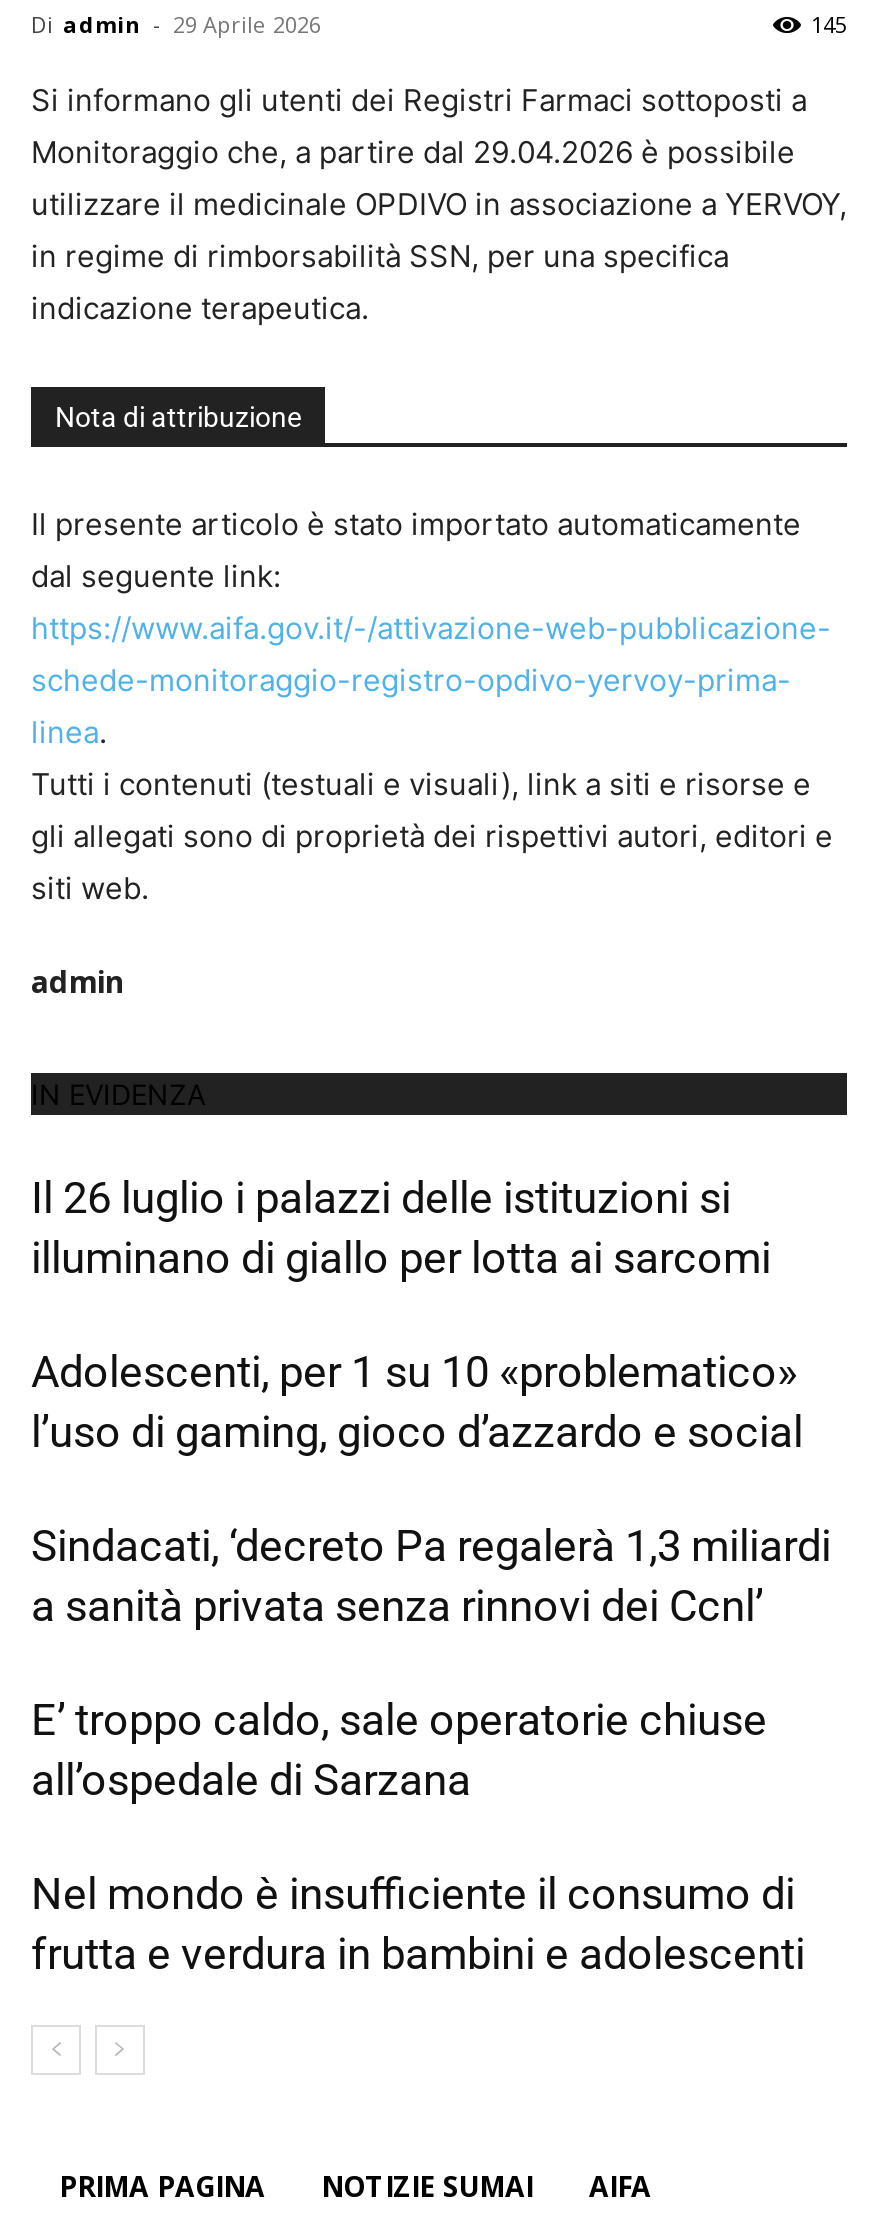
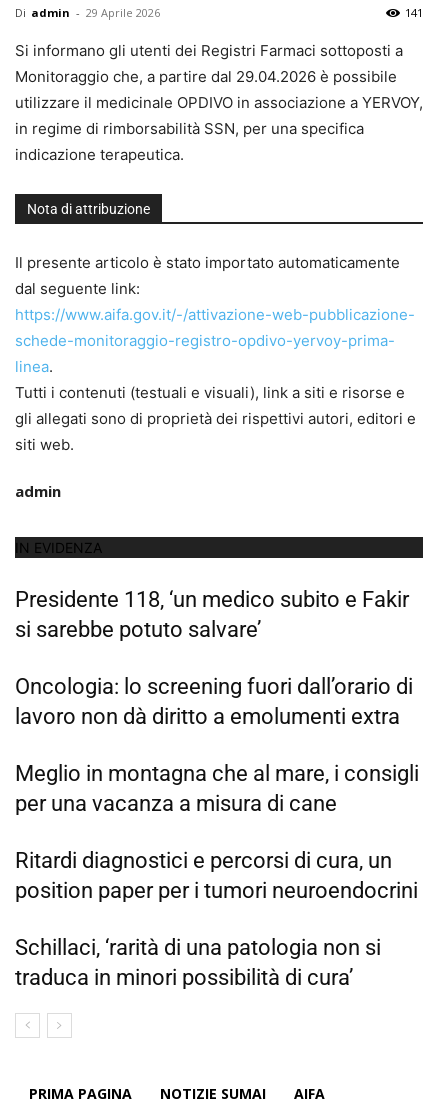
- 145
+ 141

- Il 26 luglio i palazzi delle istituzioni si
- illuminano di giallo per lotta ai sarcomi
+ Presidente 118, ‘un medico subito e Fakir
+ si sarebbe potuto salvare’

- Adolescenti, per 1 su 10 «problematico»
- l’uso di gaming, gioco d’azzardo e social
+ Oncologia: lo screening fuori dall’orario di
+ lavoro non dà diritto a emolumenti extra

- Sindacati, ‘decreto Pa regalerà 1,3 miliardi
- a sanità privata senza rinnovi dei Ccnl’
+ Meglio in montagna che al mare, i consigli
+ per una vacanza a misura di cane

- E’ troppo caldo, sale operatorie chiuse
- all’ospedale di Sarzana
+ Ritardi diagnostici e percorsi di cura, un
+ position paper per i tumori neuroendocrini

- Nel mondo è insufficiente il consumo di
- frutta e verdura in bambini e adolescenti
+ Schillaci, ‘rarità di una patologia non si
+ traduca in minori possibilità di cura’
